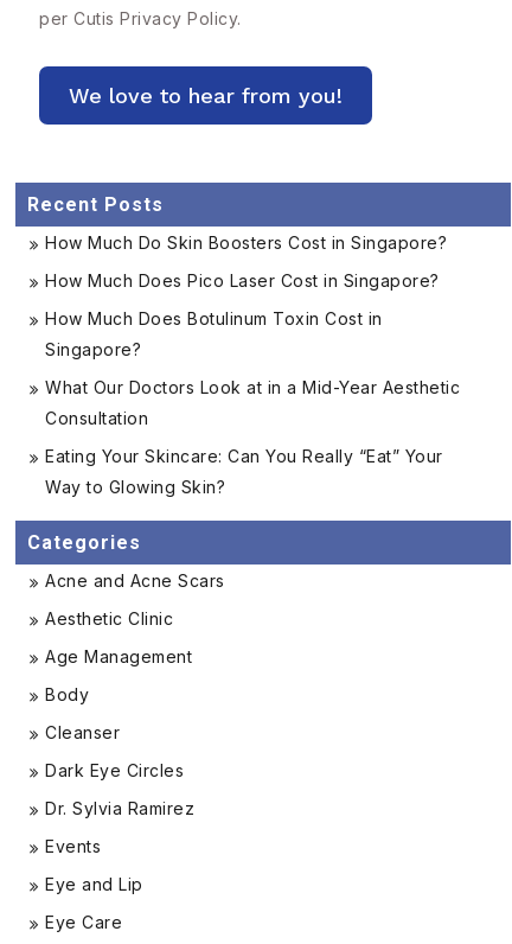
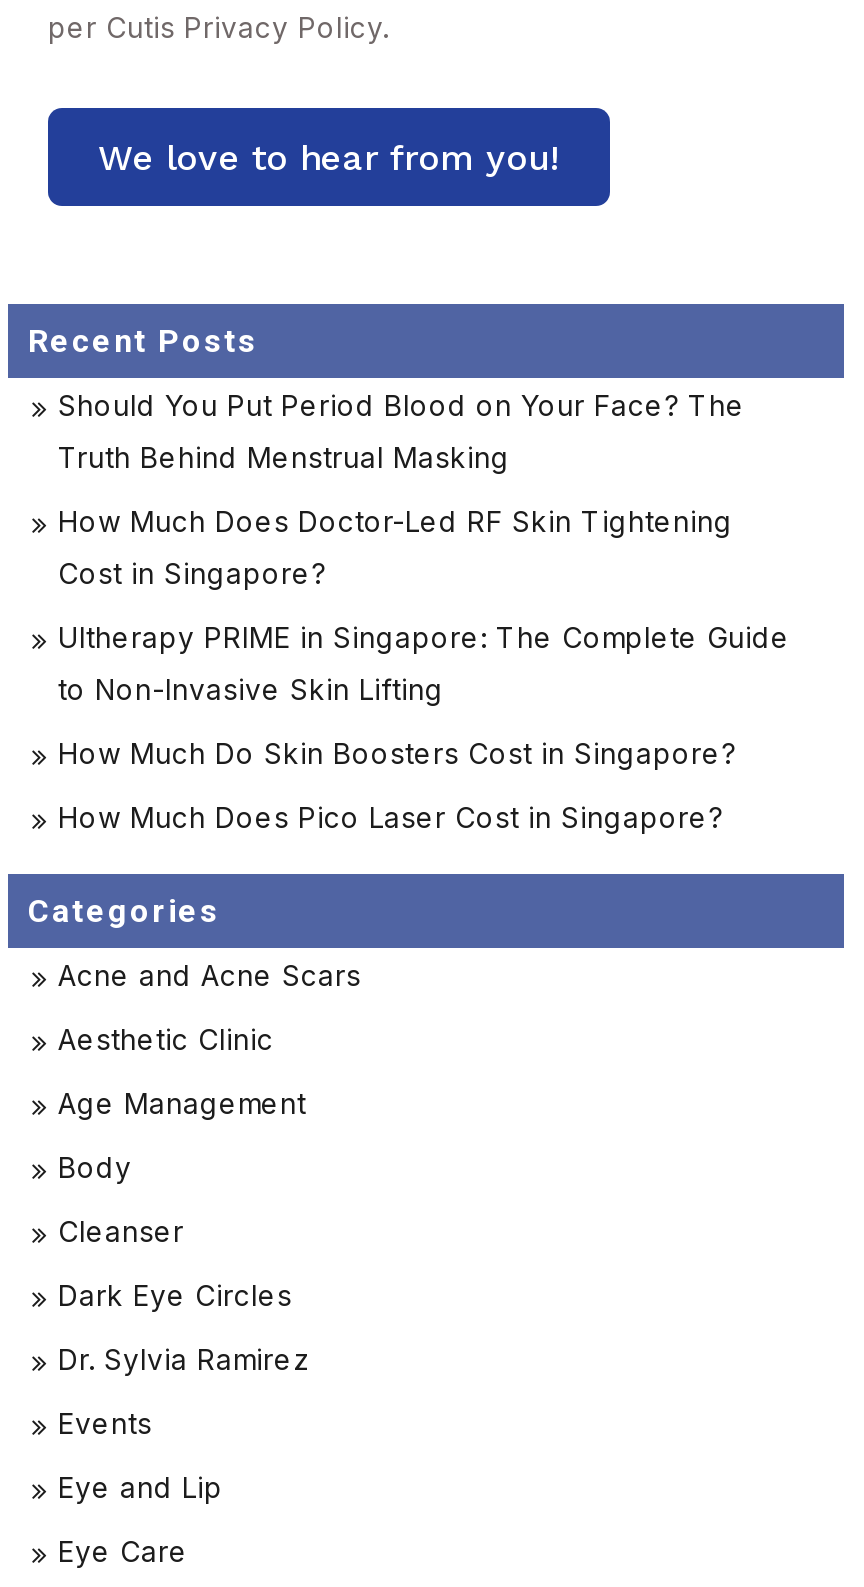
+ Should You Put Period Blood on Your Face? The
+ Truth Behind Menstrual Masking
+ How Much Does Doctor-Led RF Skin Tightening
+ Cost in Singapore?
+ Ultherapy PRIME in Singapore: The Complete Guide
+ to Non-Invasive Skin Lifting

moved down: How Much Do Skin Boosters Cost in Singapore? | How Much Does Pico Laser Cost in Singapore?

- How Much Does Botulinum Toxin Cost in
- Singapore?
- What Our Doctors Look at in a Mid-Year Aesthetic
- Consultation
- Eating Your Skincare: Can You Really “Eat” Your
- Way to Glowing Skin?
